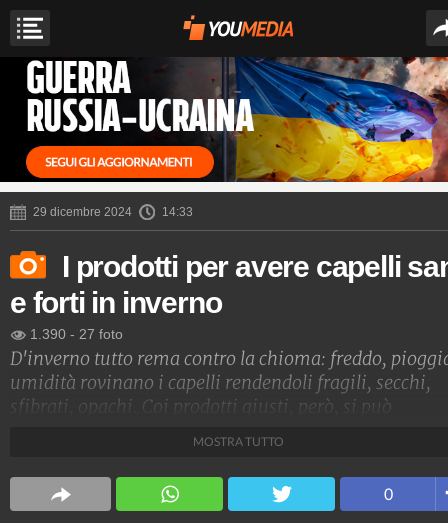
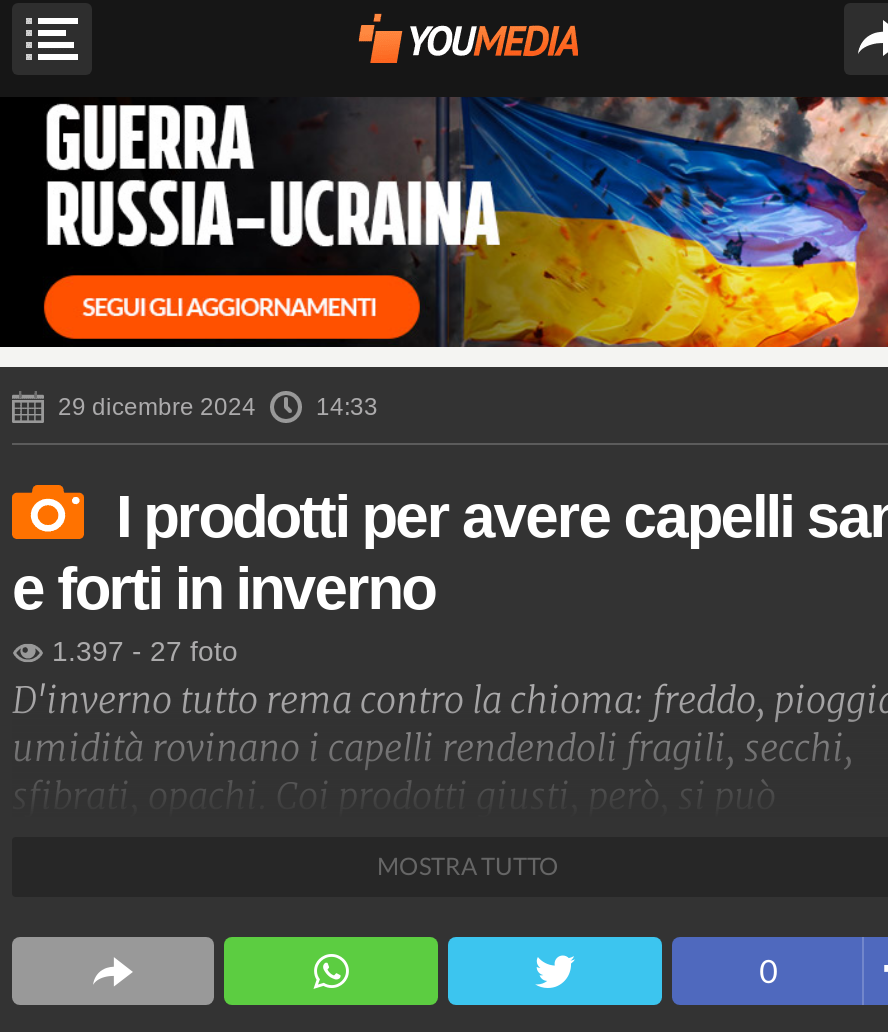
- 1.390 - 27 foto
+ 1.397 - 27 foto
